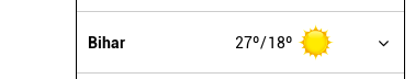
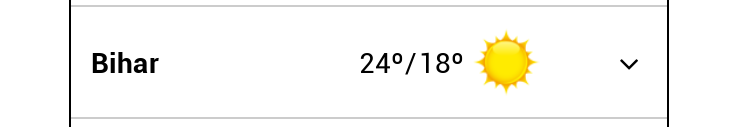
- 27º 18º
+ 24º 18º
